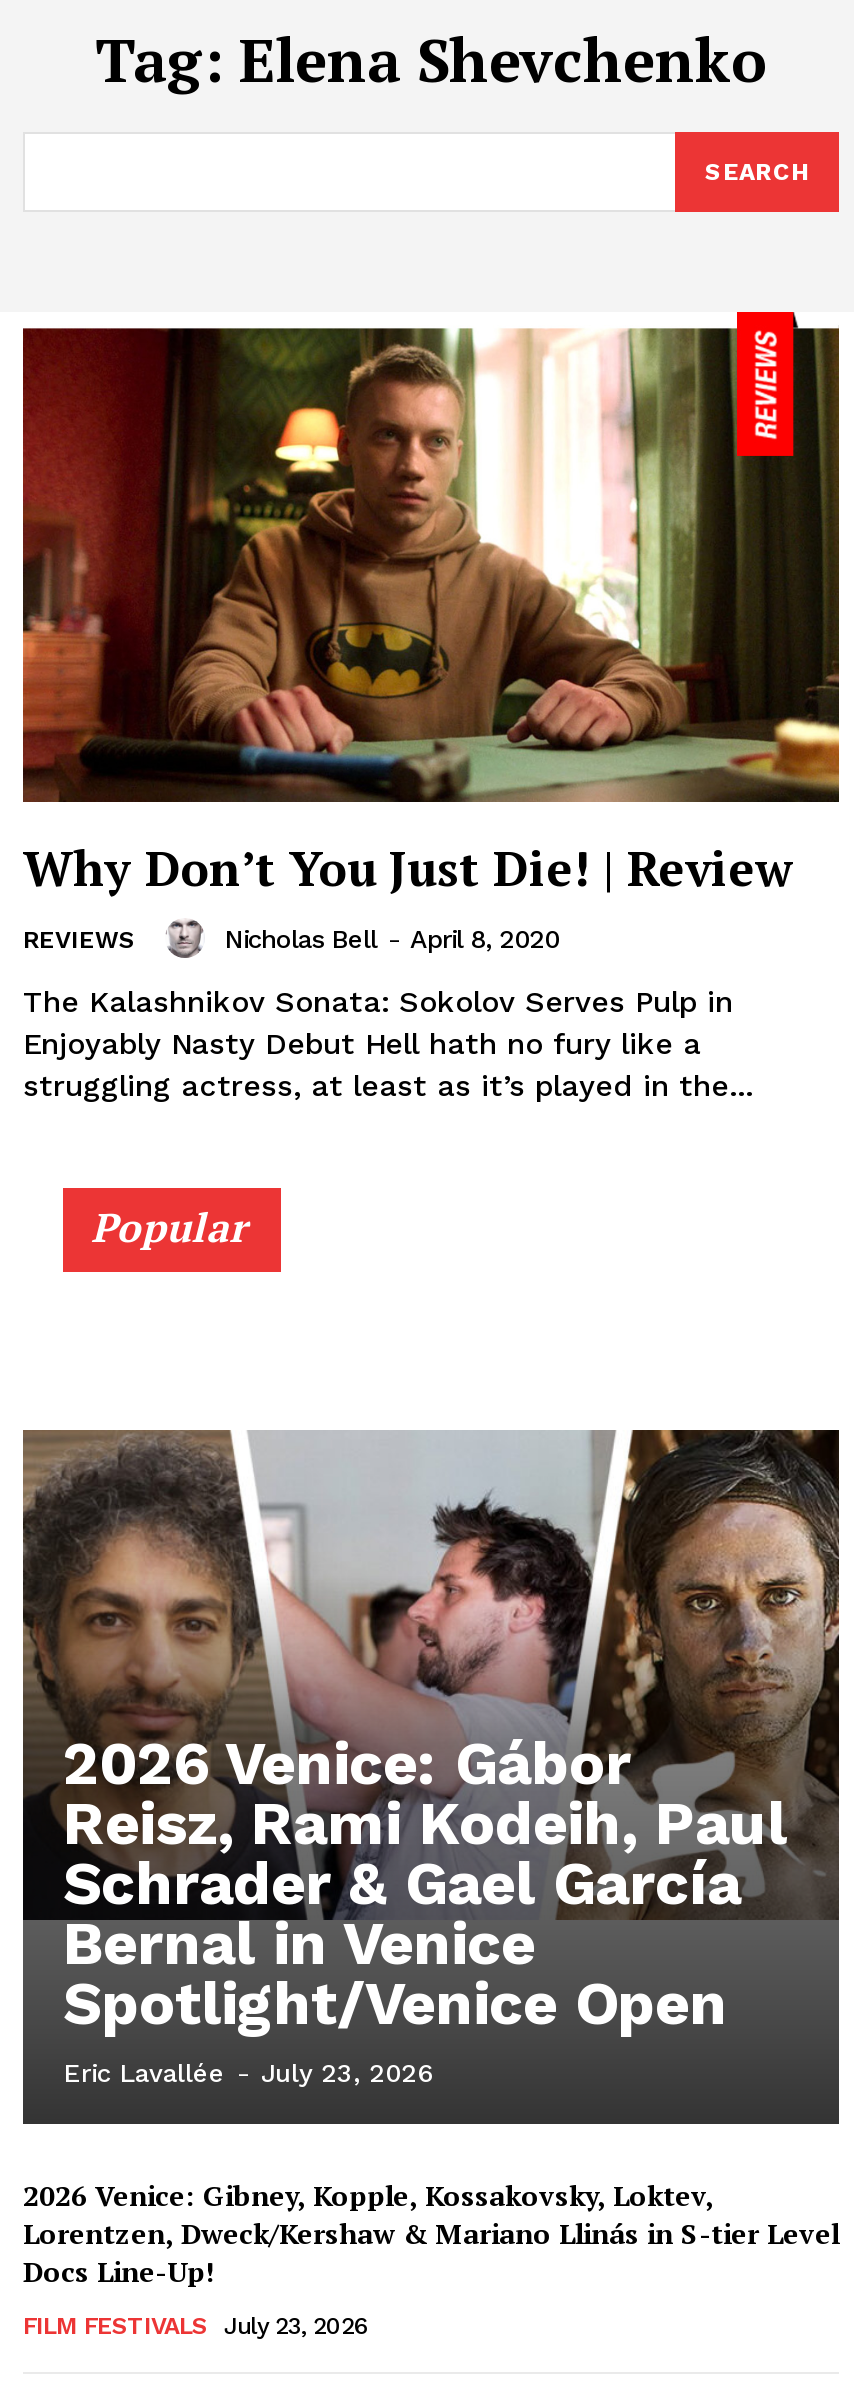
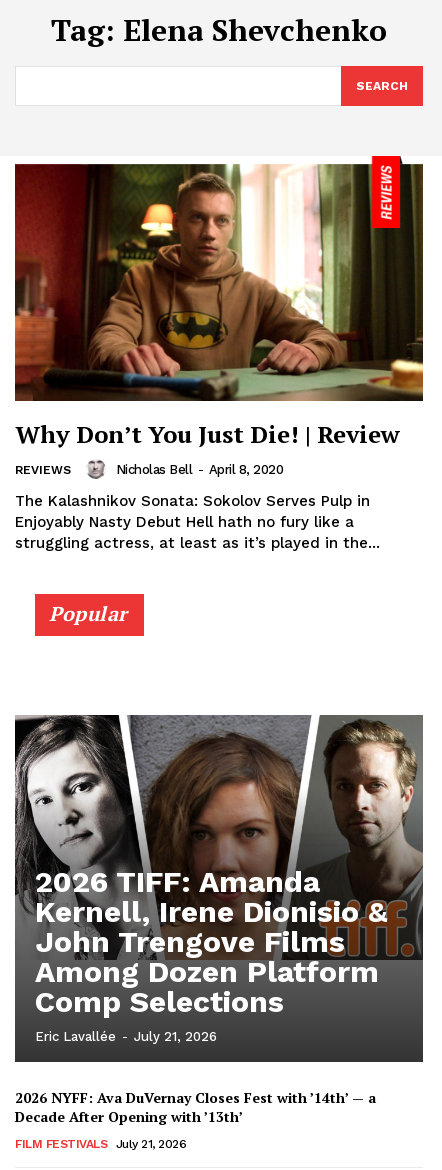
- [image]
- 2026 Venice: Gábor
- Reisz, Rami Kodeih, Paul
- Schrader & Gael García
- Bernal in Venice
- Spotlight/Venice Open
- Eric Lavallée - July 23, 2026
+ [image]
+ 2026 TIFF: Amanda
+ Kernell, Irene Dionisio &
+ John Trengove Films
+ Among Dozen Platform
+ Comp Selections
+ Eric Lavallée - July 21, 2026

- 2026 Venice: Gibney, Kopple, Kossakovsky, Loktev,
- Lorentzen, Dweck/Kershaw & Mariano Llinás in S-tier Level
- Docs Line-Up!
+ 2026 NYFF: Ava DuVernay Closes Fest with ’14th’ — a
+ Decade After Opening with ’13th’

- FILM FESTIVALS July 23, 2026
+ FILM FESTIVALS July 21, 2026
